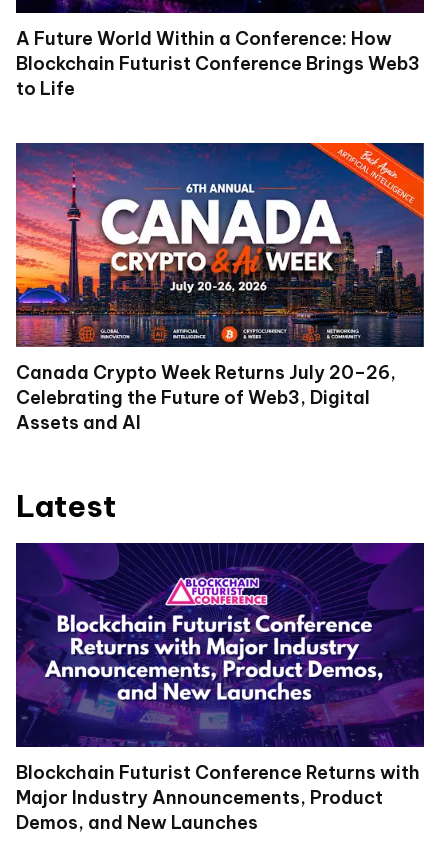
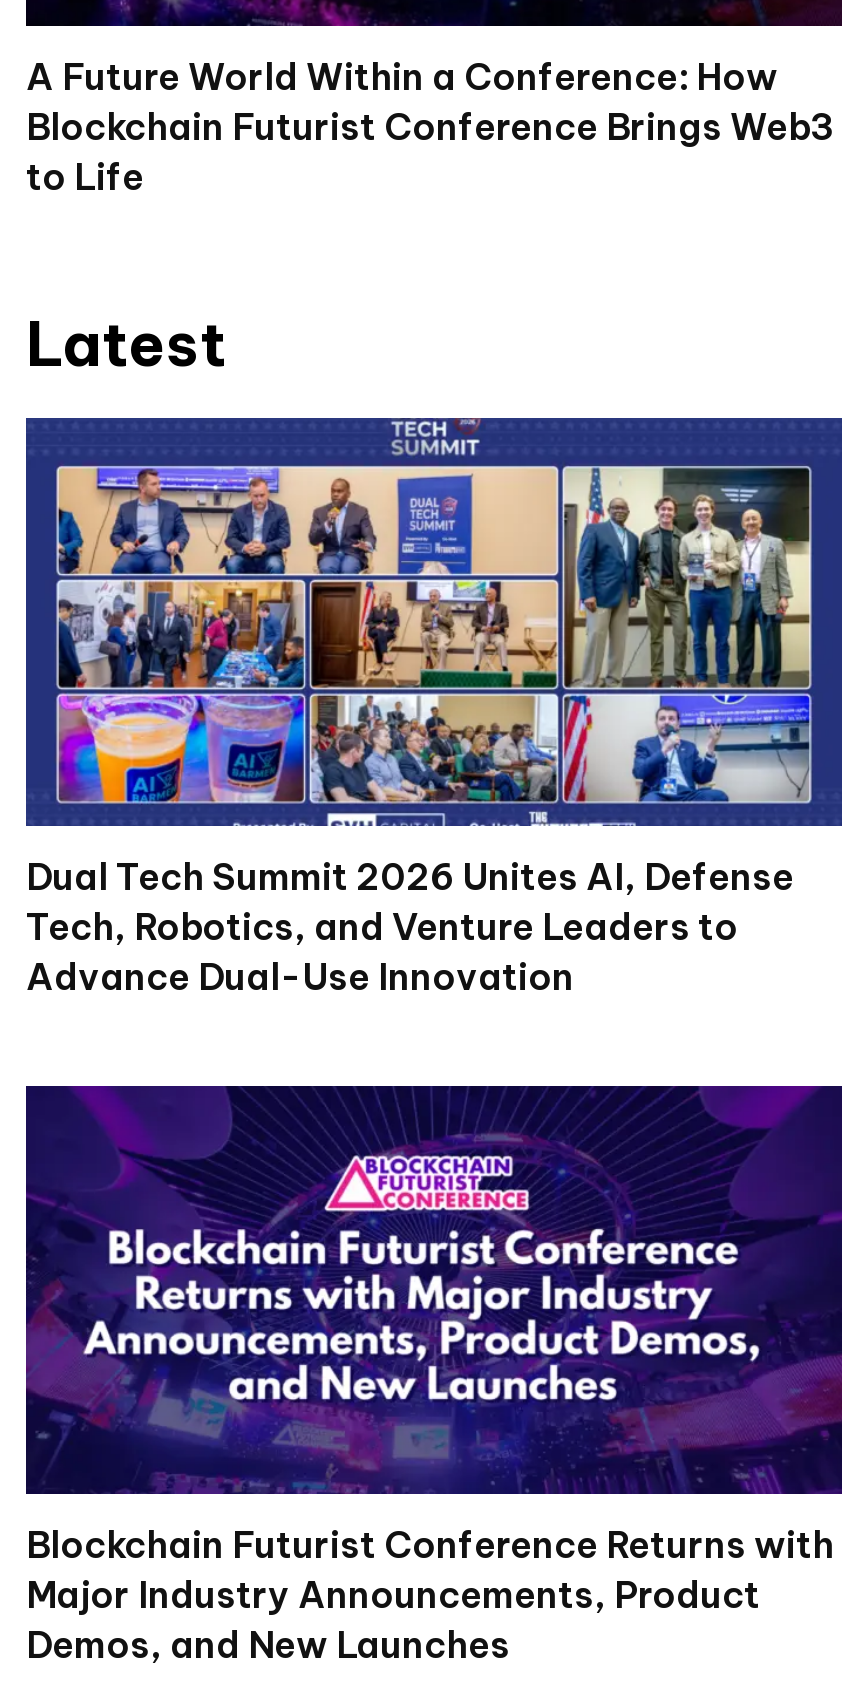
- [image]
+ [image]

- Canada Crypto Week Returns July 20–26,
- Celebrating the Future of Web3, Digital
- Assets and AI

moved up: Latest

+ Dual Tech Summit 2026 Unites AI, Defense
+ Tech, Robotics, and Venture Leaders to
+ Advance Dual-Use Innovation
